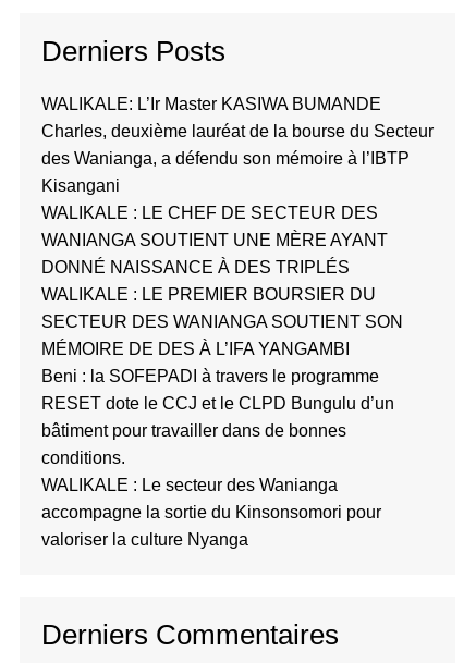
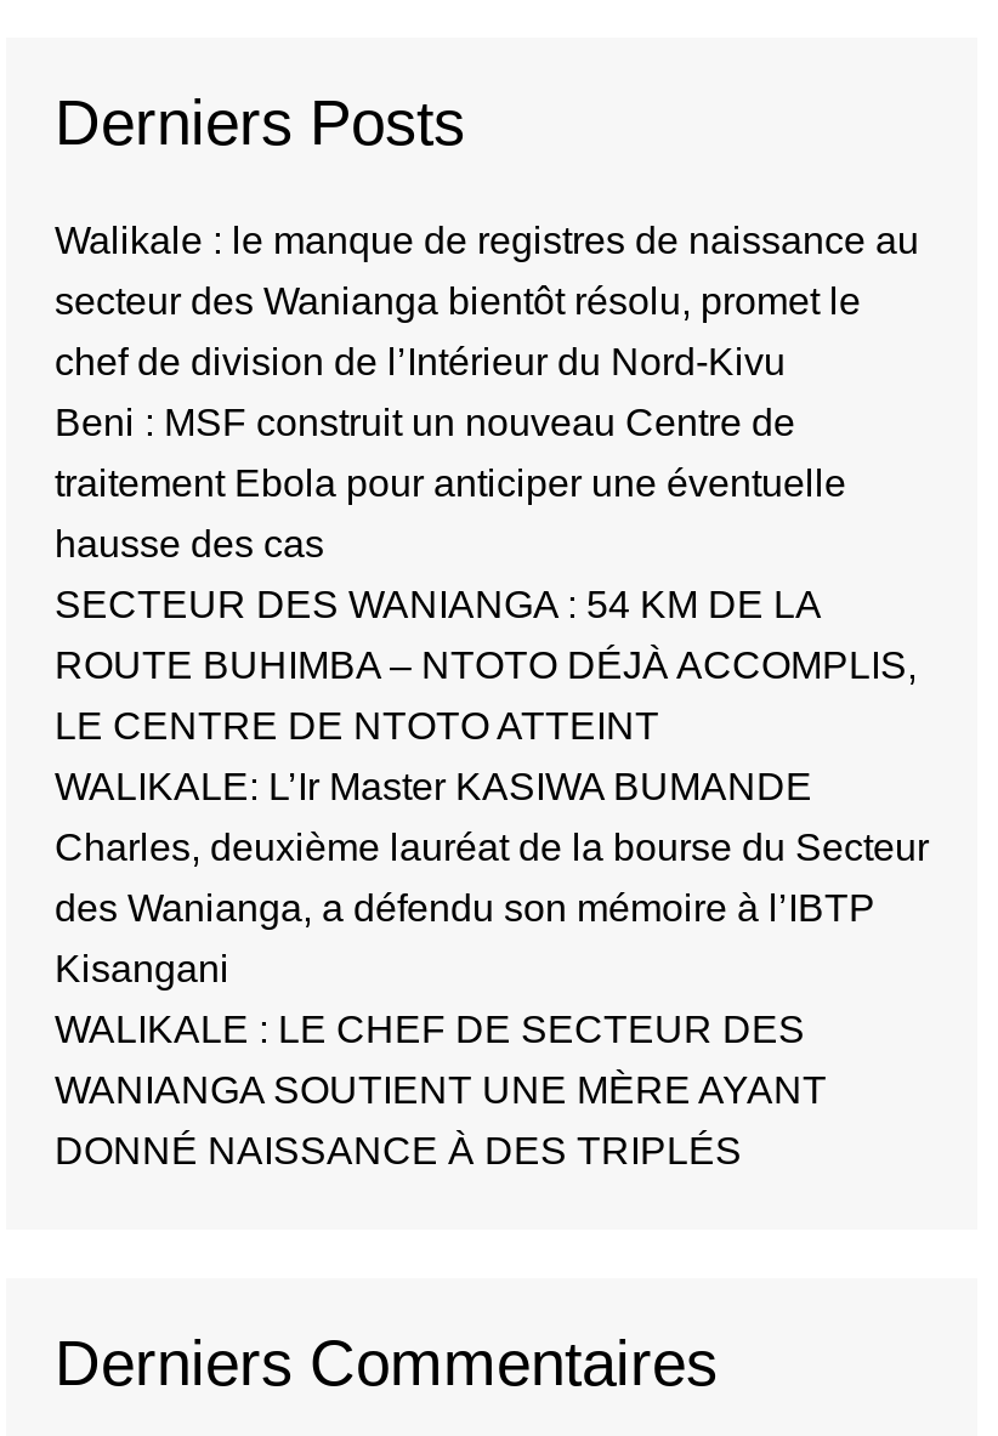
+ Walikale : le manque de registres de naissance au
+ secteur des Wanianga bientôt résolu, promet le
+ chef de division de l’Intérieur du Nord-Kivu
+ Beni : MSF construit un nouveau Centre de
+ traitement Ebola pour anticiper une éventuelle
+ hausse des cas
+ SECTEUR DES WANIANGA : 54 KM DE LA
+ ROUTE BUHIMBA – NTOTO DÉJÀ ACCOMPLIS,
+ LE CENTRE DE NTOTO ATTEINT

moved down: WALIKALE: L’Ir Master KASIWA BUMANDE | Charles, deuxième lauréat de la bourse du Secteur | des Wanianga, a défendu son mémoire à l’IBTP | Kisangani | WALIKALE : LE CHEF DE SECTEUR DES | WANIANGA SOUTIENT UNE MÈRE AYANT | DONNÉ NAISSANCE À DES TRIPLÉS

- WALIKALE : LE PREMIER BOURSIER DU
- SECTEUR DES WANIANGA SOUTIENT SON
- MÉMOIRE DE DES À L’IFA YANGAMBI
- Beni : la SOFEPADI à travers le programme
- RESET dote le CCJ et le CLPD Bungulu d’un
- bâtiment pour travailler dans de bonnes
- conditions.
- WALIKALE : Le secteur des Wanianga
- accompagne la sortie du Kinsonsomori pour
- valoriser la culture Nyanga
